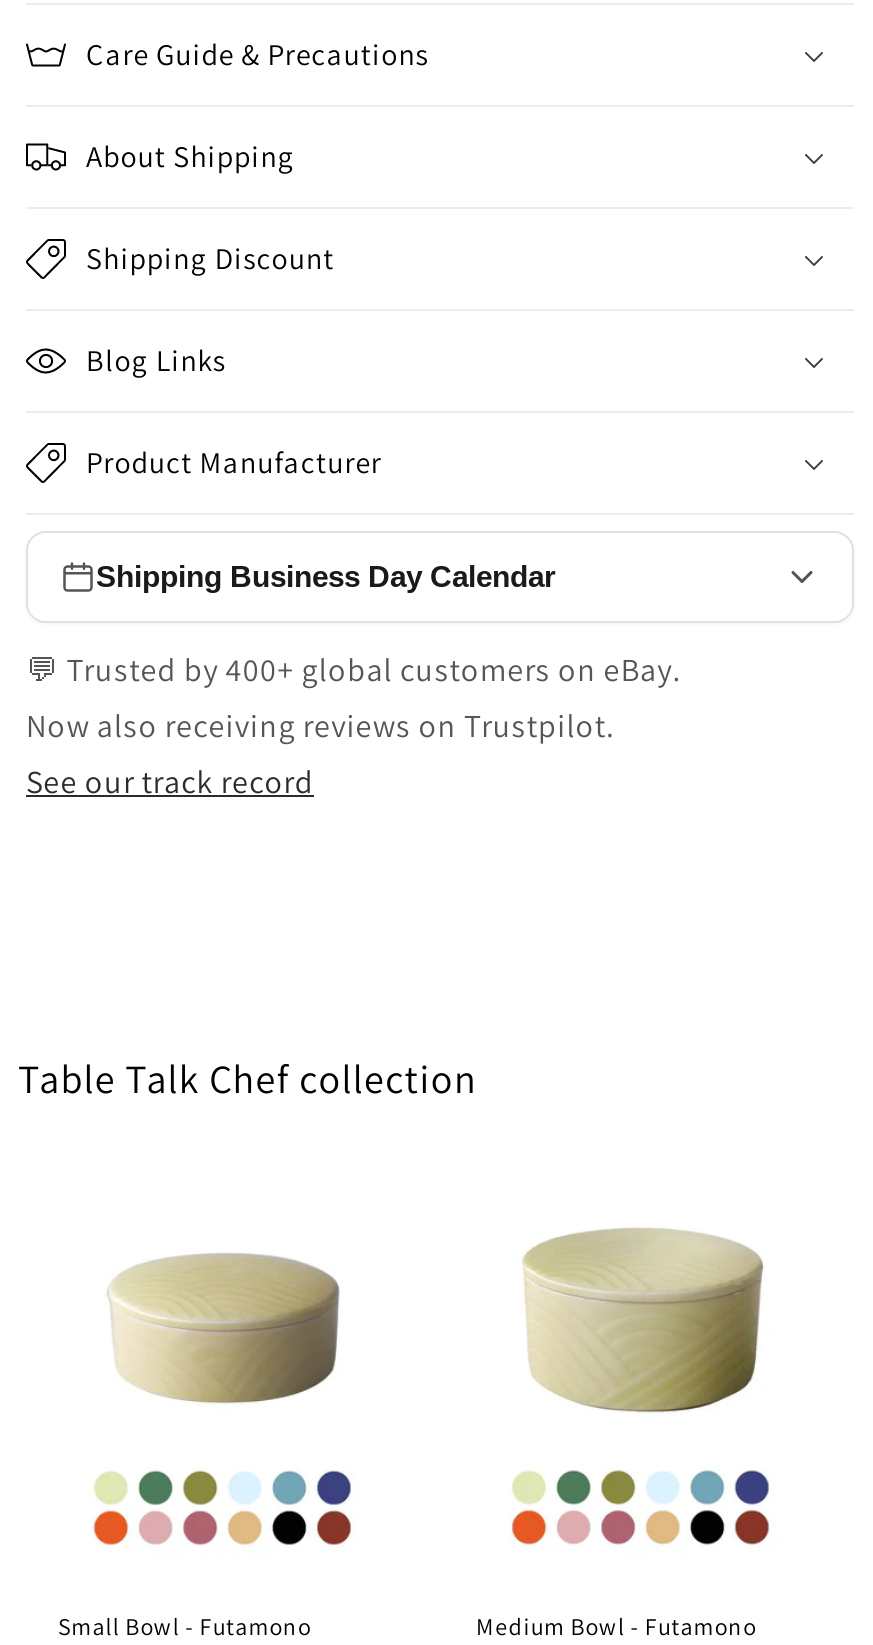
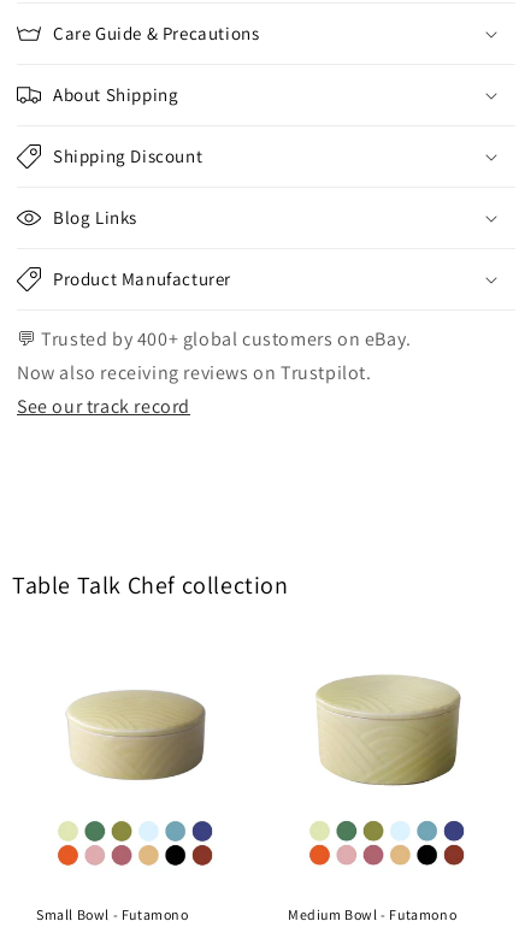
- Shipping Business Day Calendar
